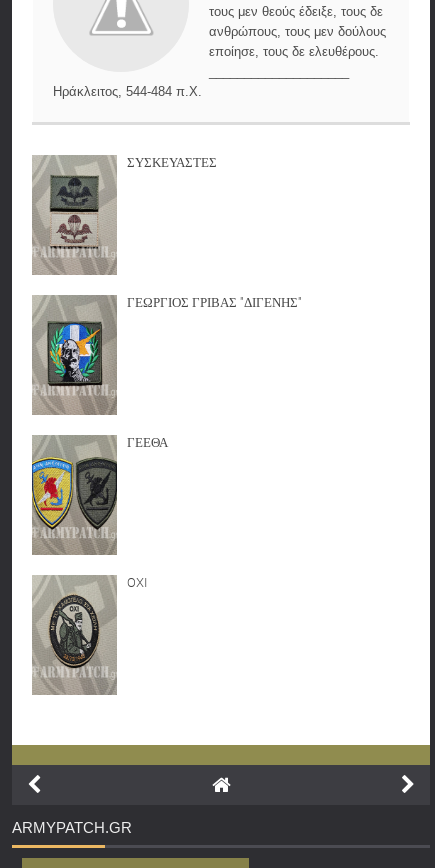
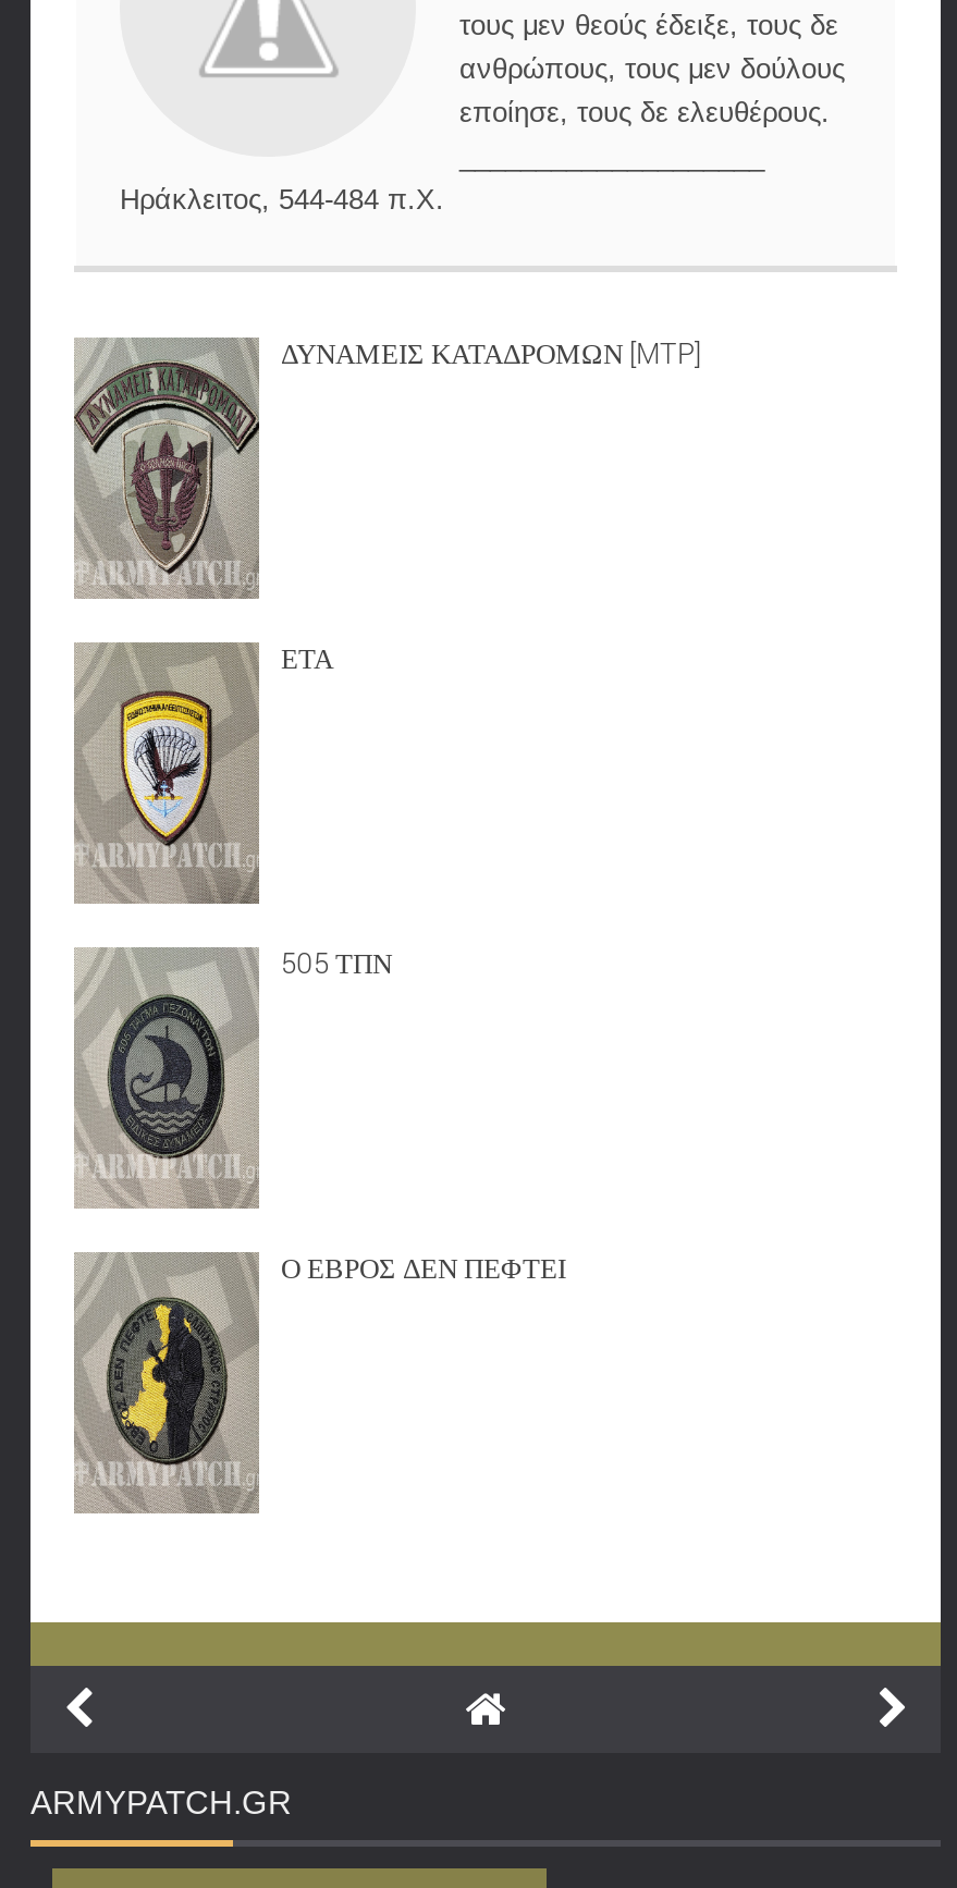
- [image]
- ΣΥΣΚΕΥΑΣΤΕΣ
+ [image]
+ ΔΥΝΑΜΕΙΣ ΚΑΤΑΔΡΟΜΩΝ [MTP]

- ΓΕΩΡΓΙΟΣ ΓΡΙΒΑΣ "ΔΙΓΕΝΗΣ"
+ ΕΤΑ

- [image]
+ [image]

- ΓΕΕΘΑ
+ 505 ΤΠΝ

- [image]
- OXI
+ [image]
+ Ο ΕΒΡΟΣ ΔΕΝ ΠΕΦΤΕΙ

- [image]
+ [image]
